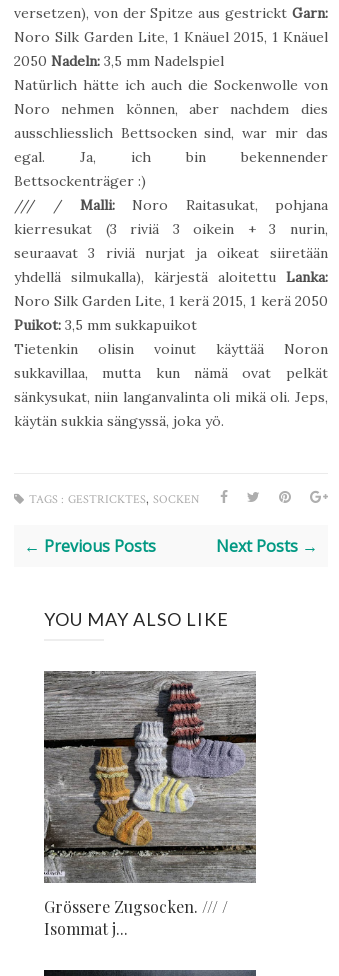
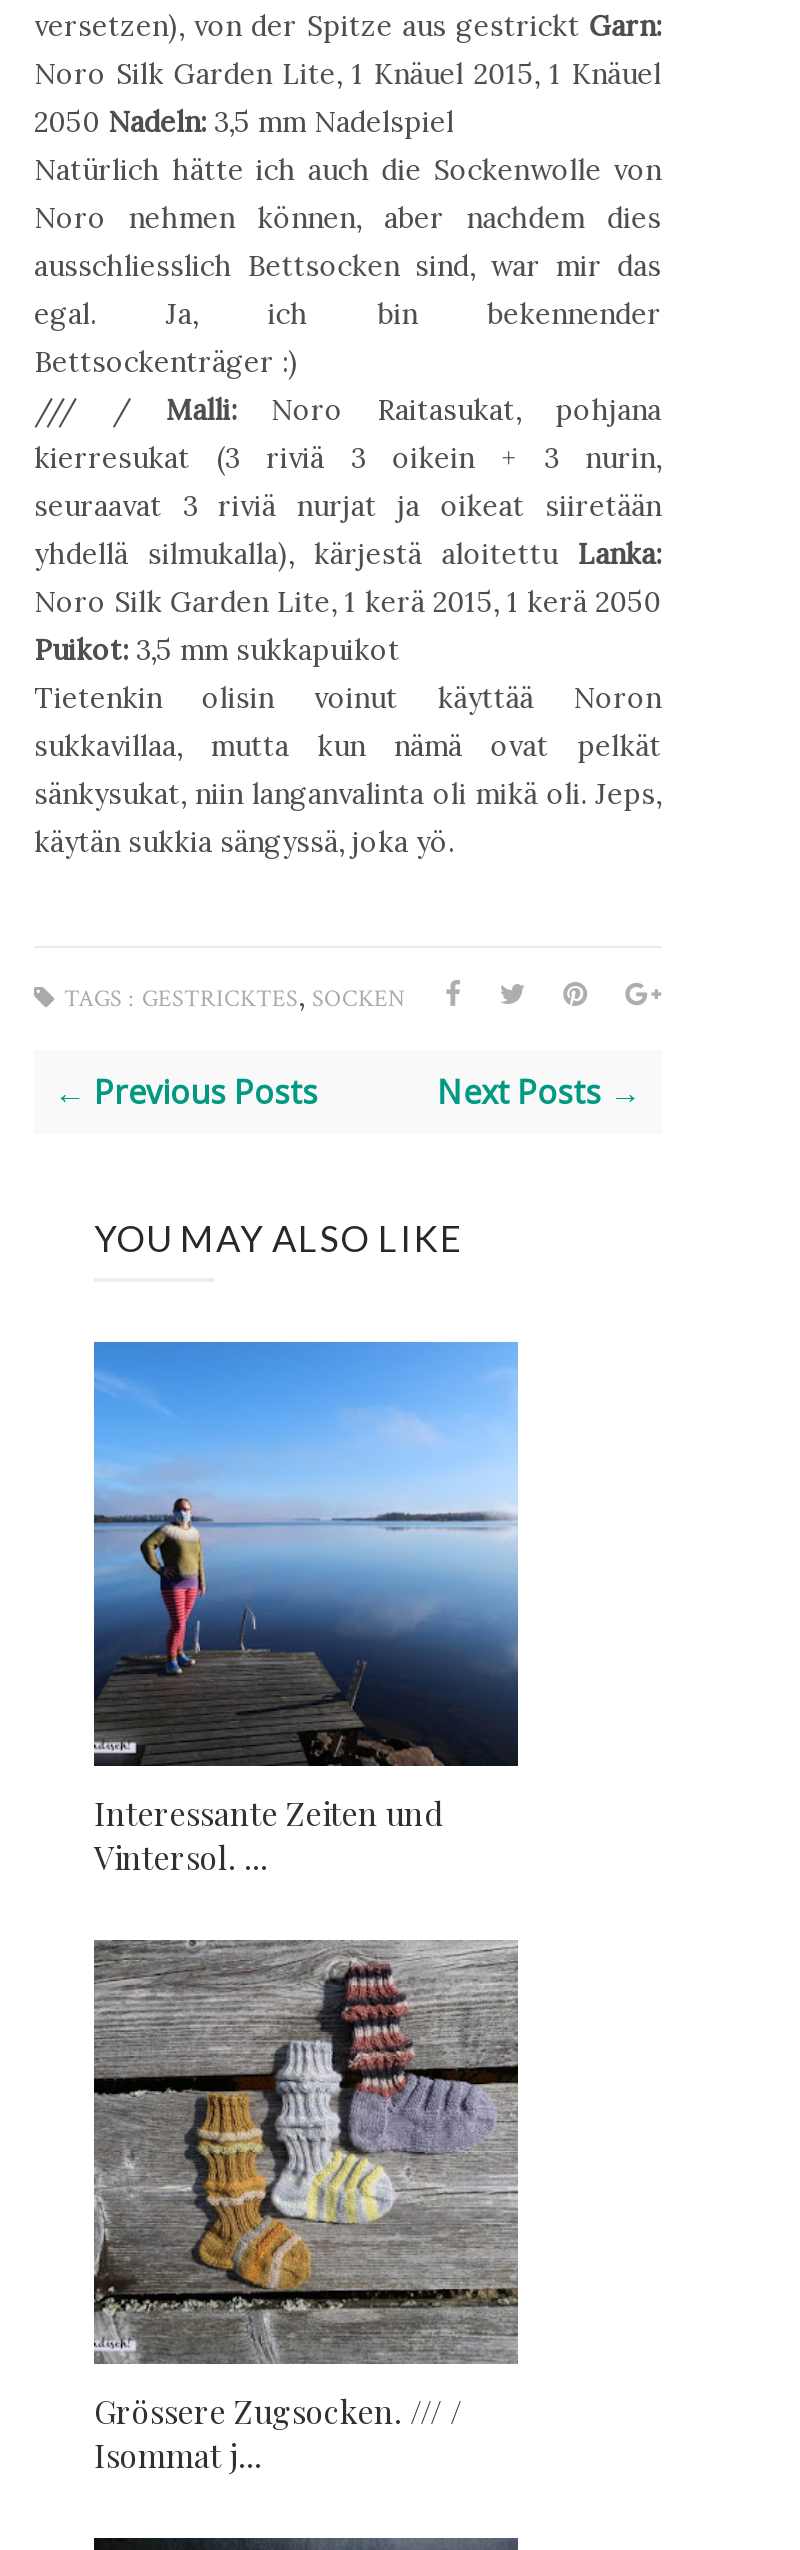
+ [image]
+ Interessante Zeiten und
+ Vintersol. ...
